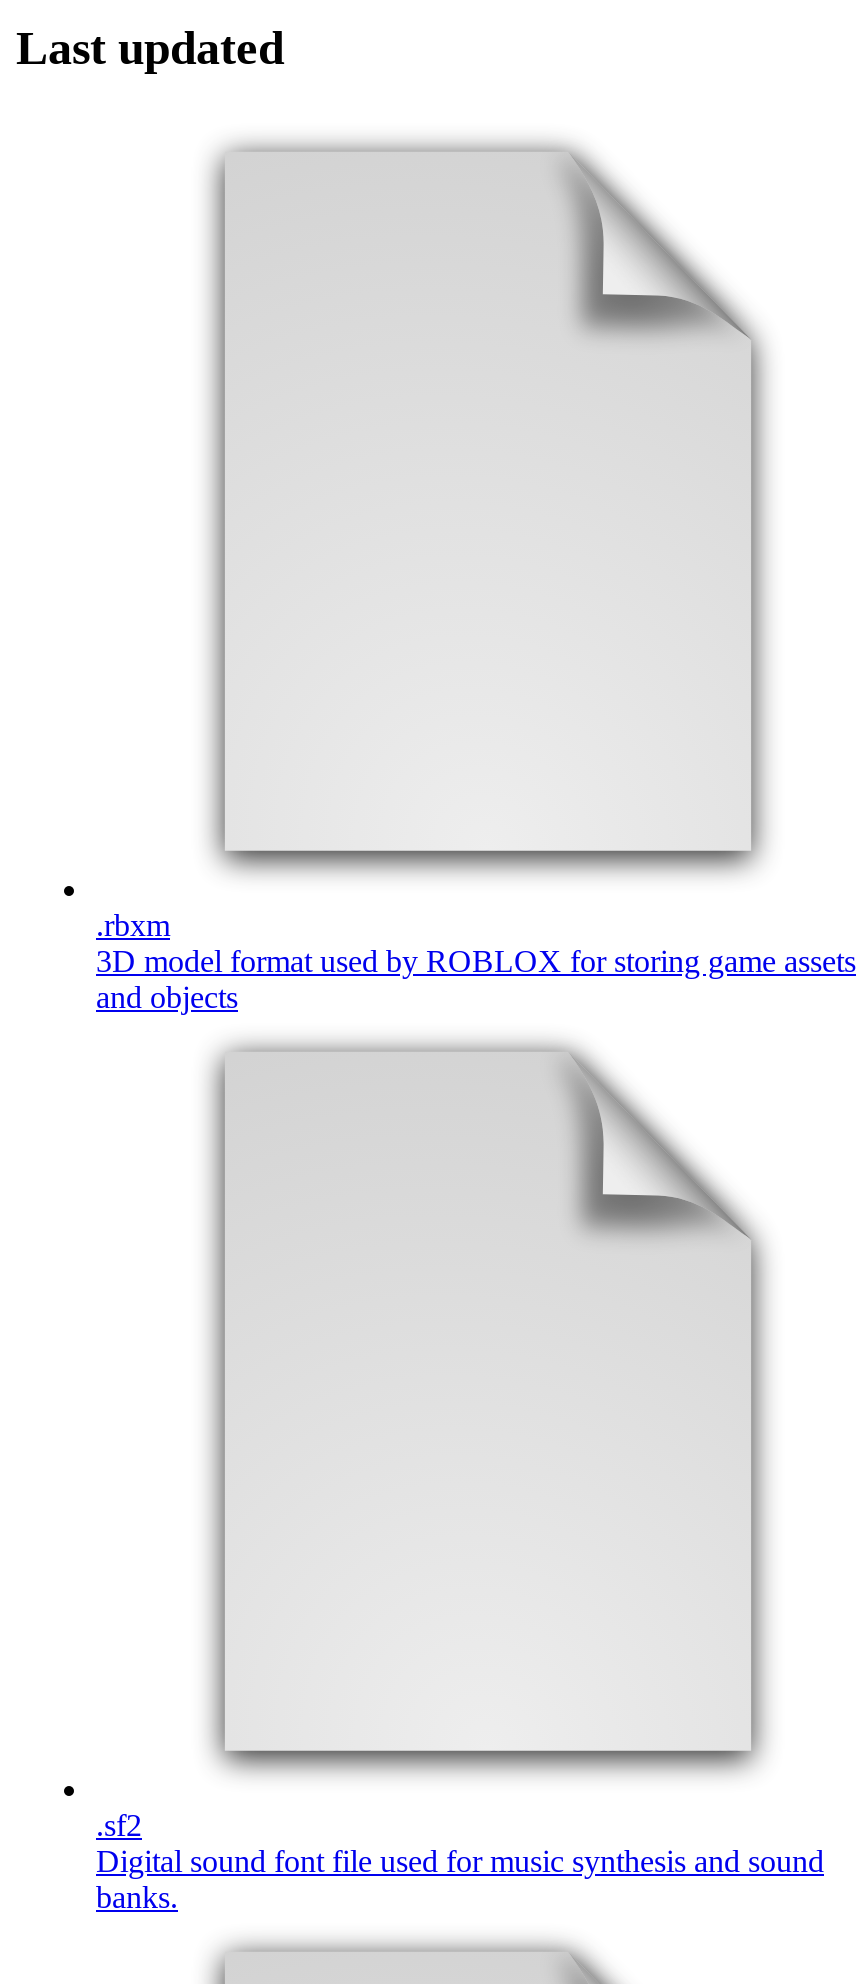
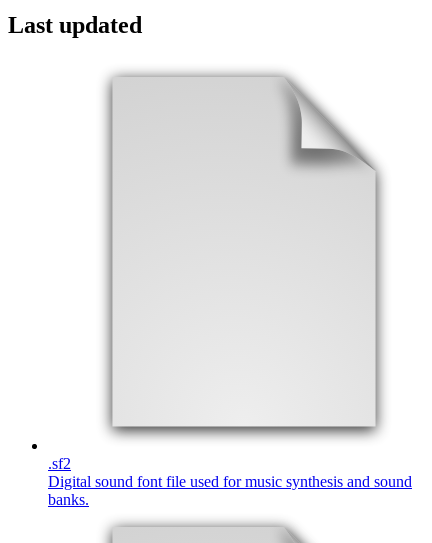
- .rbxm
- 3D model format used by ROBLOX for storing game assets
- and objects
